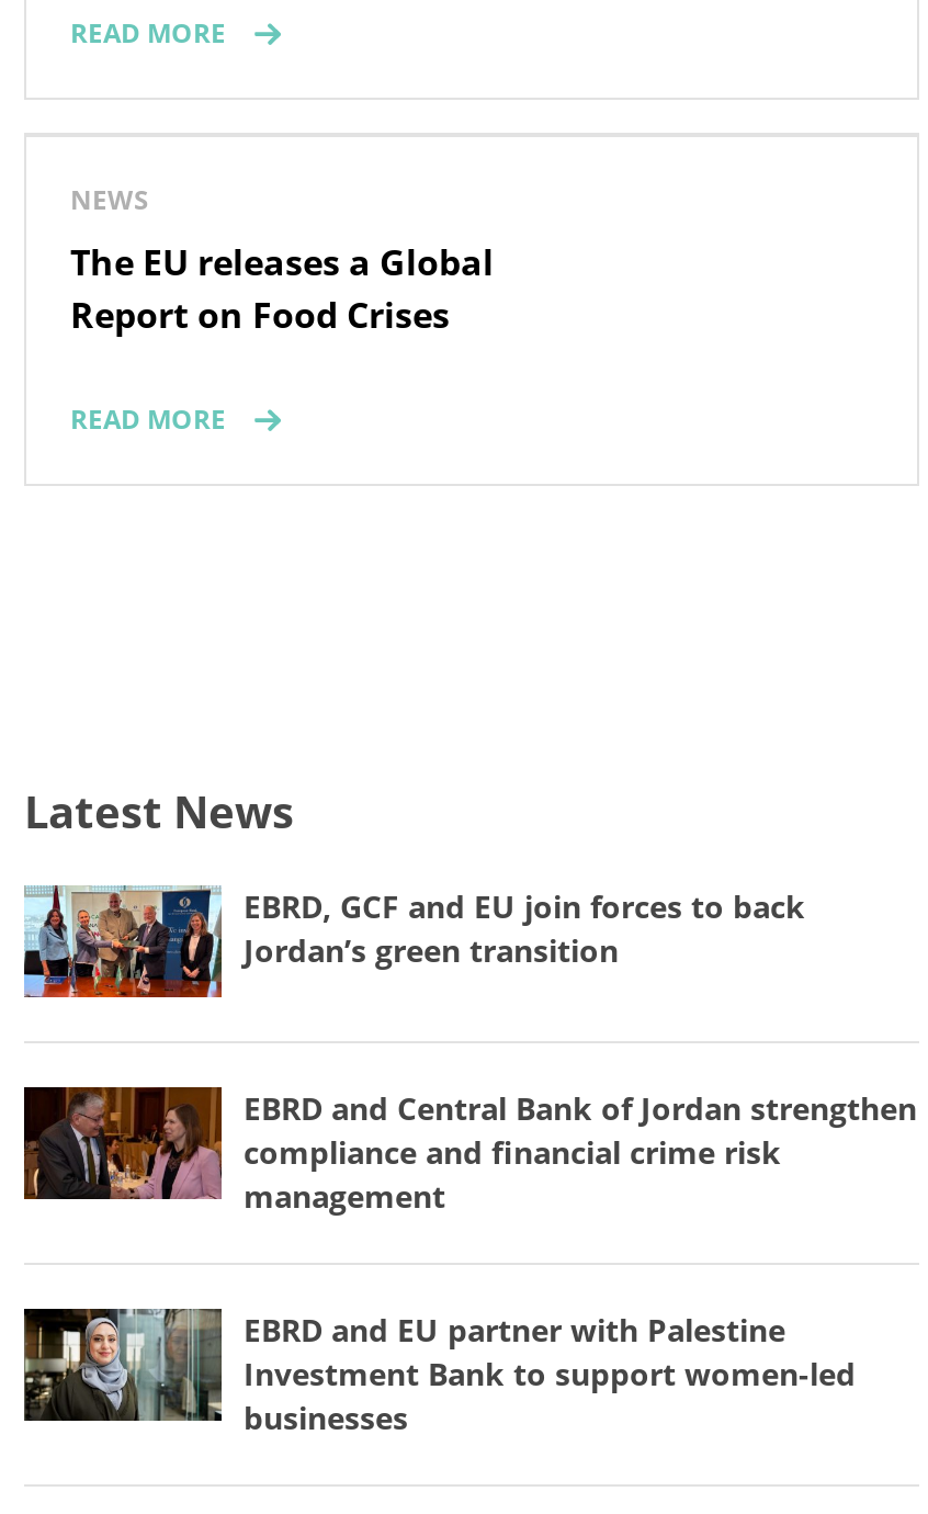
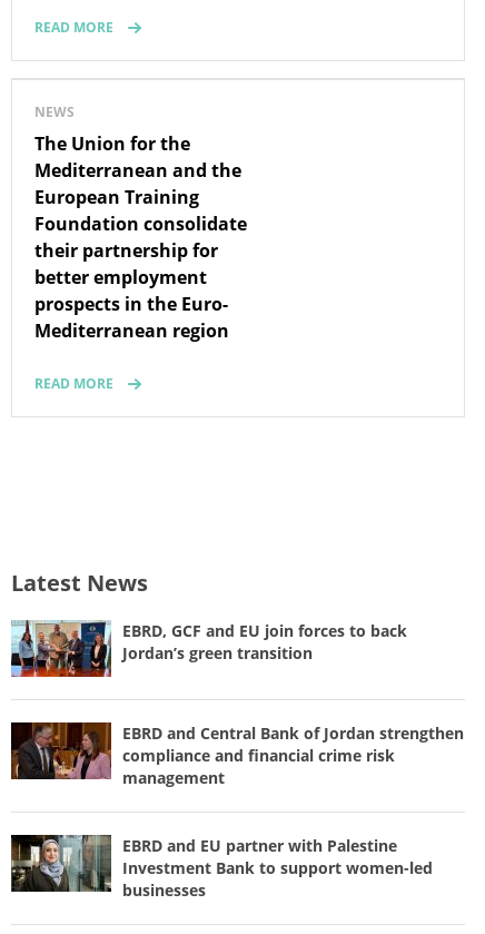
- The EU releases a Global
- Report on Food Crises
+ The Union for the
+ Mediterranean and the
+ European Training
+ Foundation consolidate
+ their partnership for
+ better employment
+ prospects in the Euro-
+ Mediterranean region
